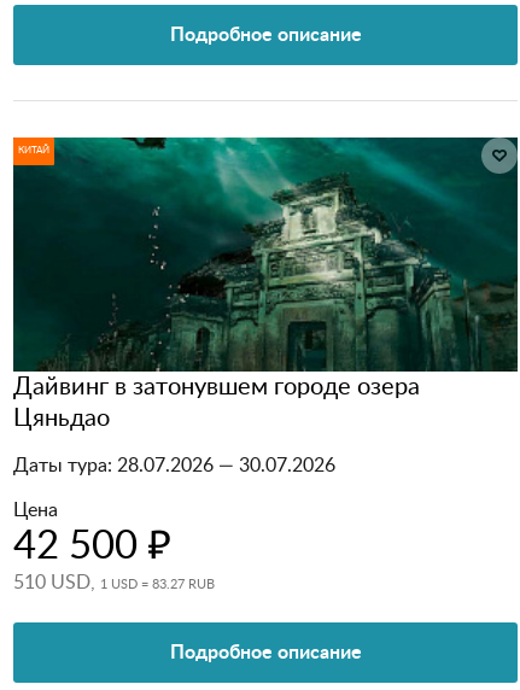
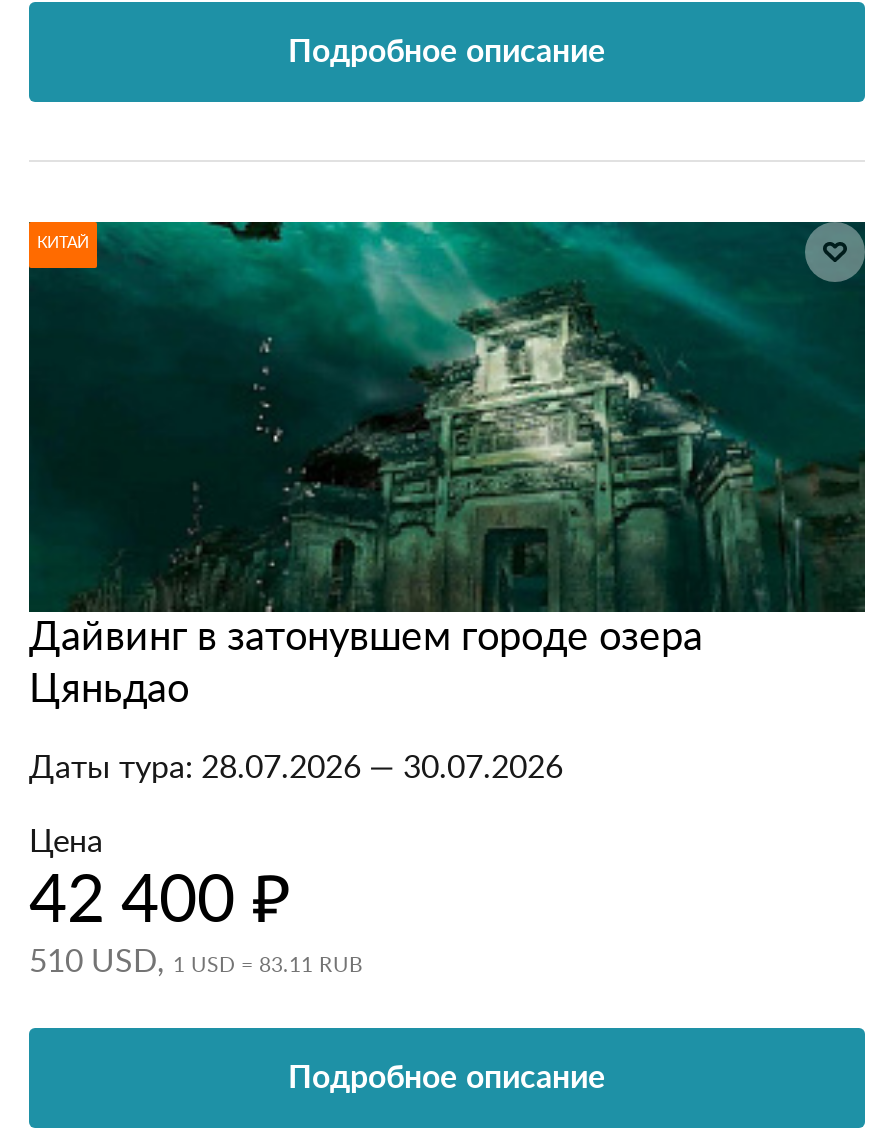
- 42 500 ₽
+ 42 400 ₽

- 510 USD, 1 USD = 83.27 RUB
+ 510 USD, 1 USD = 83.11 RUB
